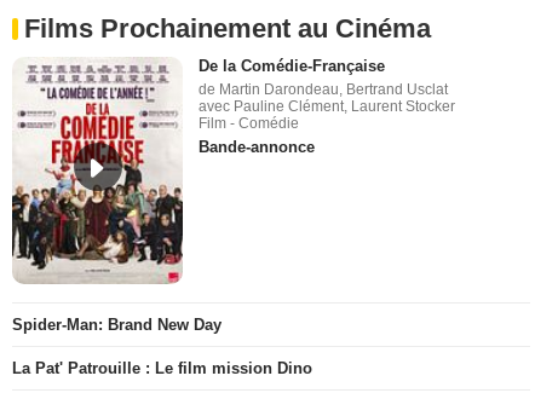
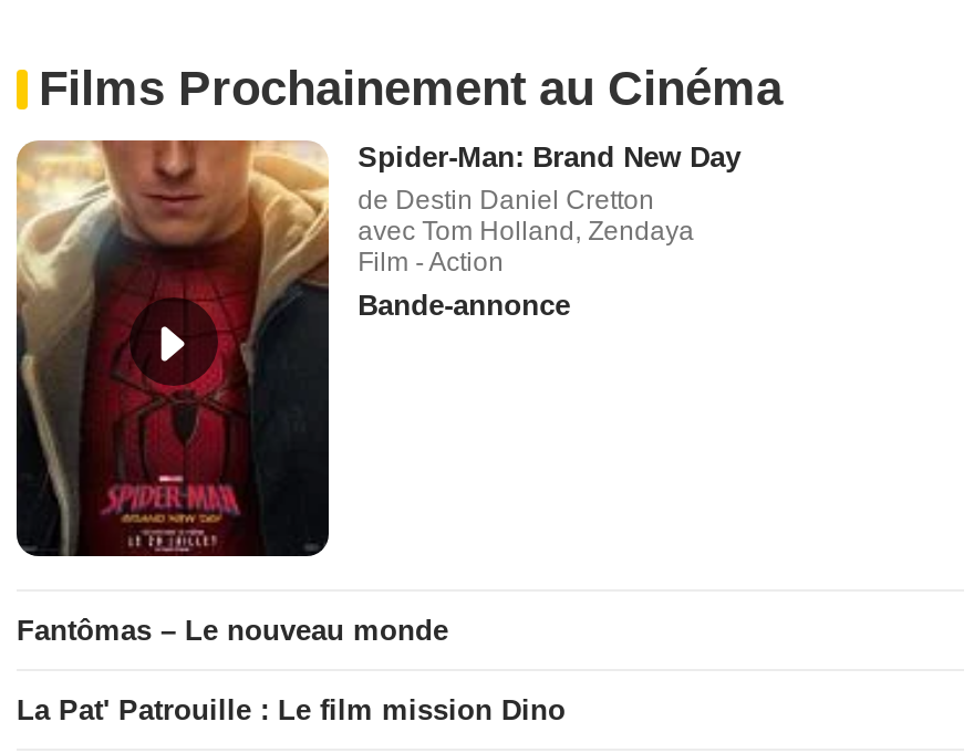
- [image]
- De la Comédie-Française
- de Martin Darondeau, Bertrand Usclat
- avec Pauline Clément, Laurent Stocker
- Film - Comédie
+ [image]
+ de Destin Daniel Cretton
+ avec Tom Holland, Zendaya
+ Film - Action

+ Fantômas – Le nouveau monde

moved up: Spider-Man: Brand New Day
